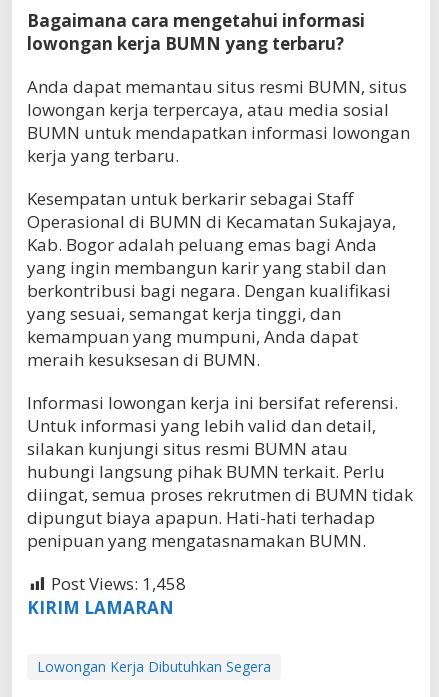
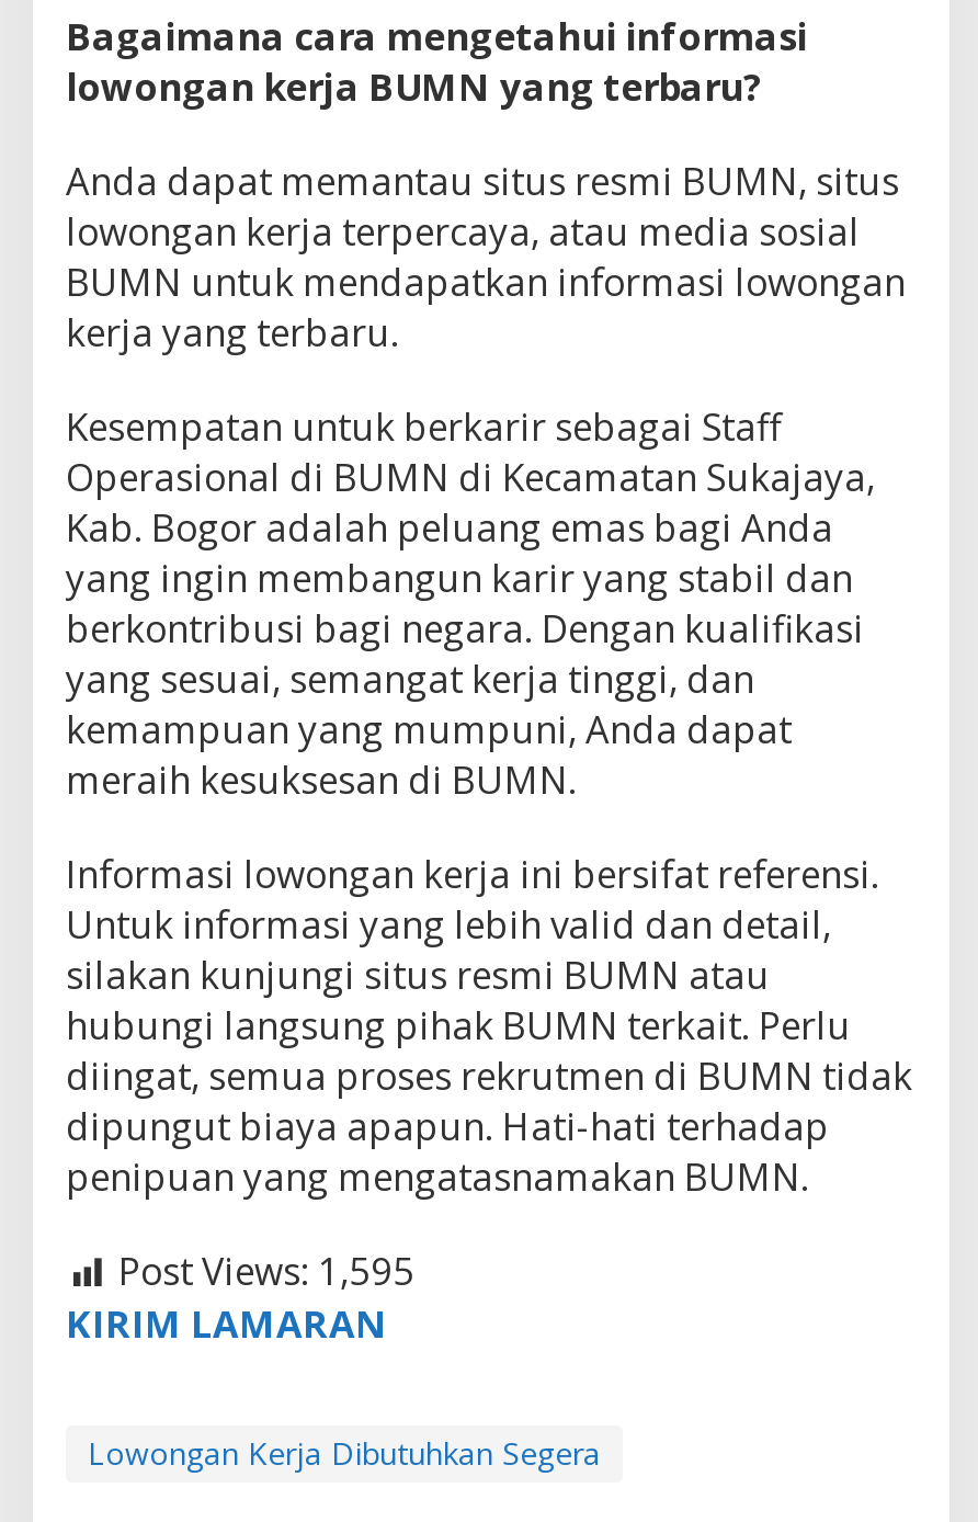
- Post Views: 1,458
+ Post Views: 1,595
